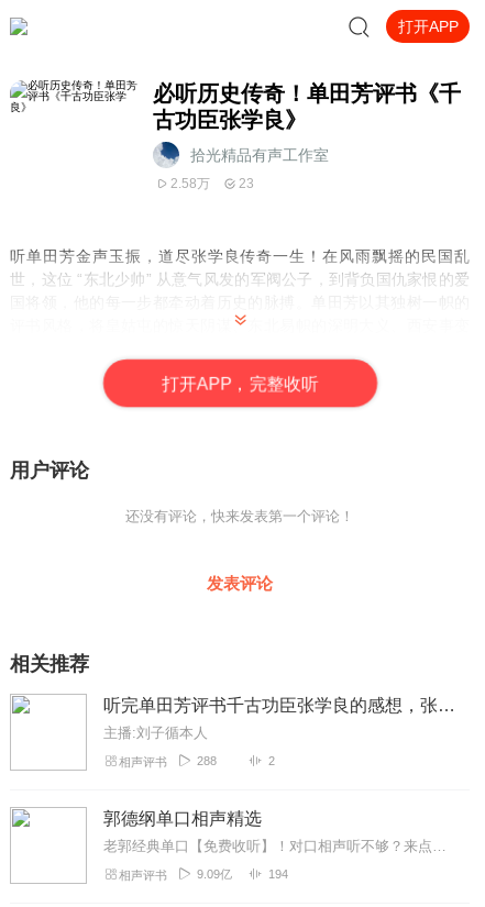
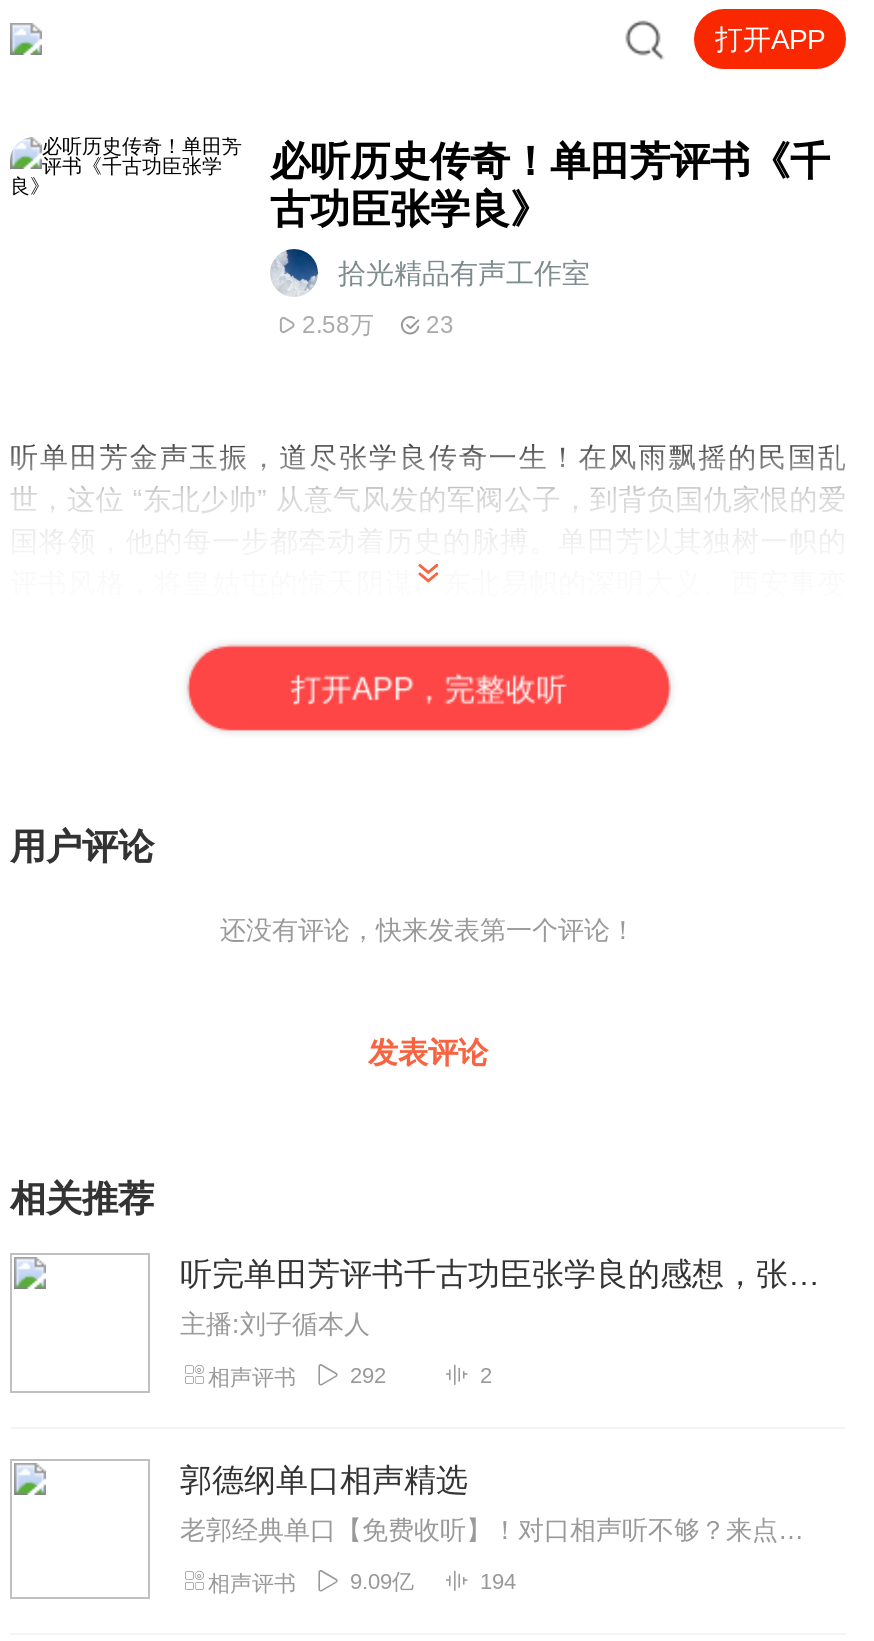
- 288
+ 292
